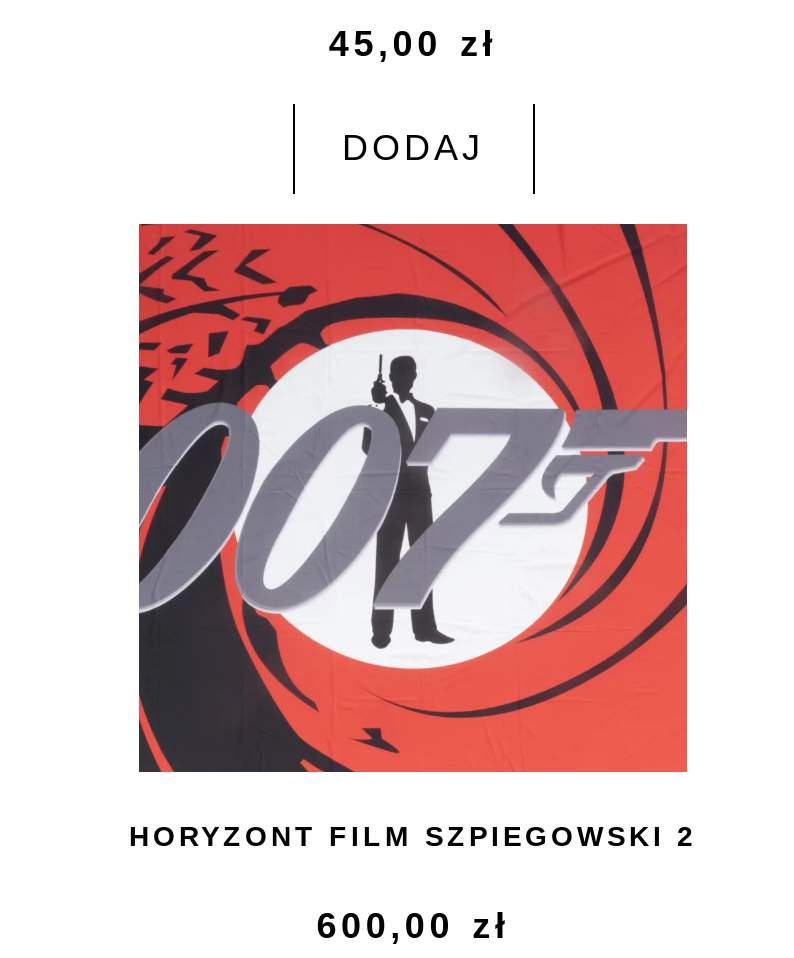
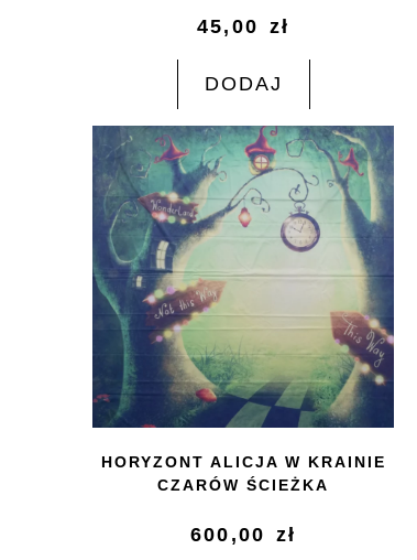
- [image]
- HORYZONT FILM SZPIEGOWSKI 2
+ [image]
+ HORYZONT ALICJA W KRAINIE
+ CZARÓW ŚCIEŻKA
